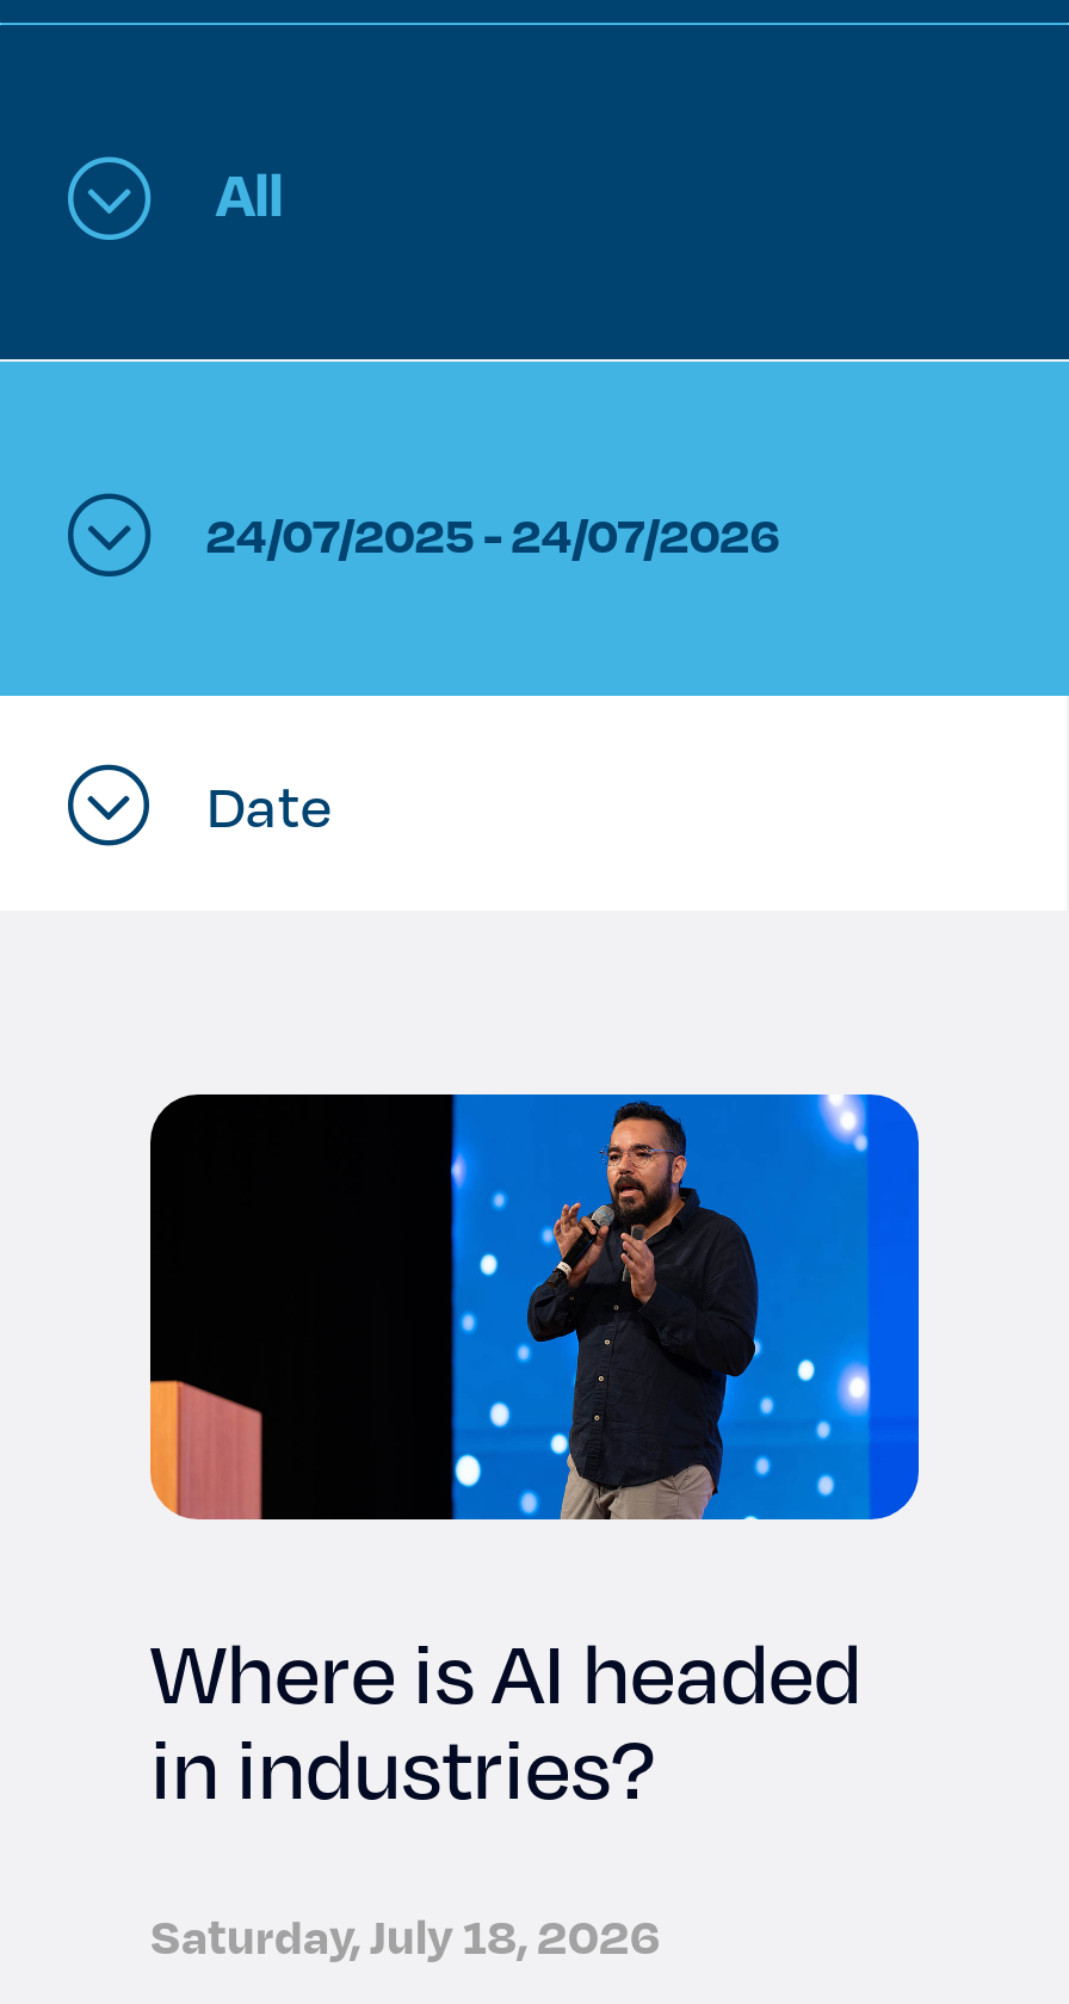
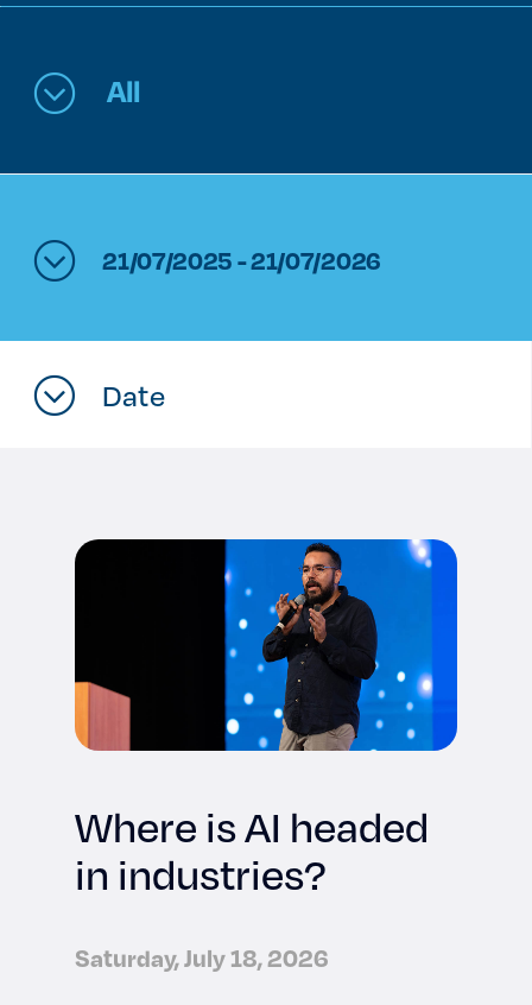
- 24/07/2025 - 24/07/2026
+ 21/07/2025 - 21/07/2026
